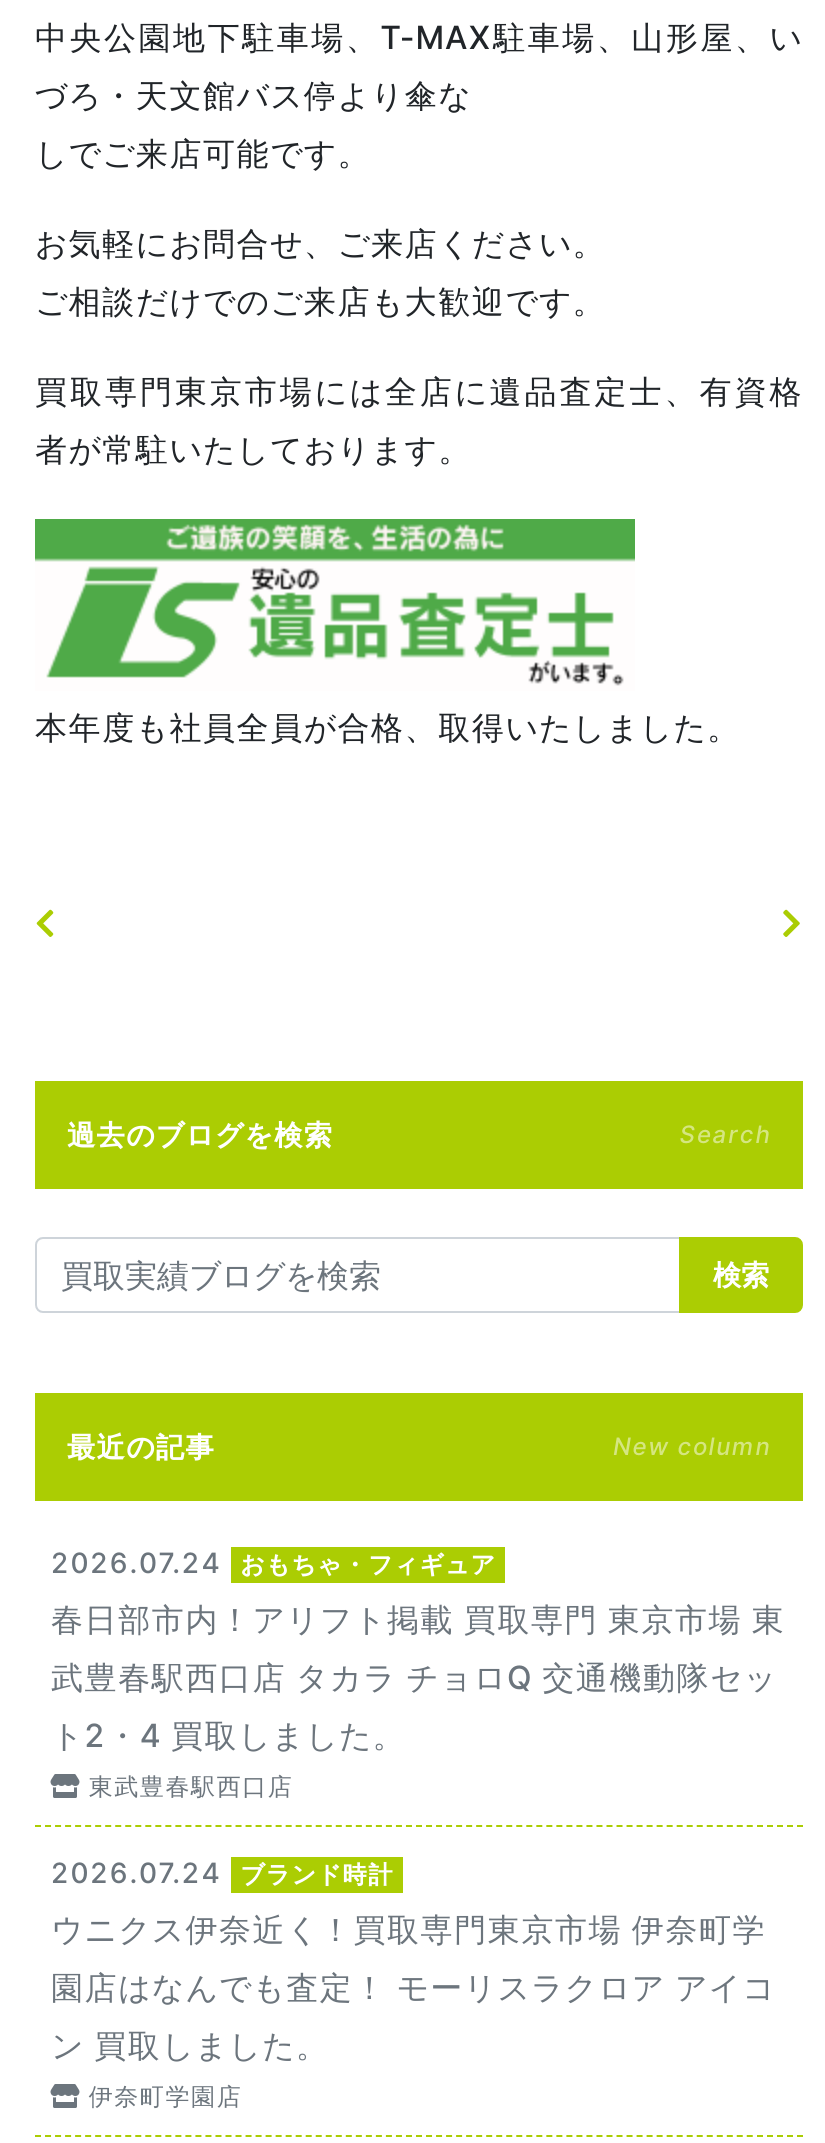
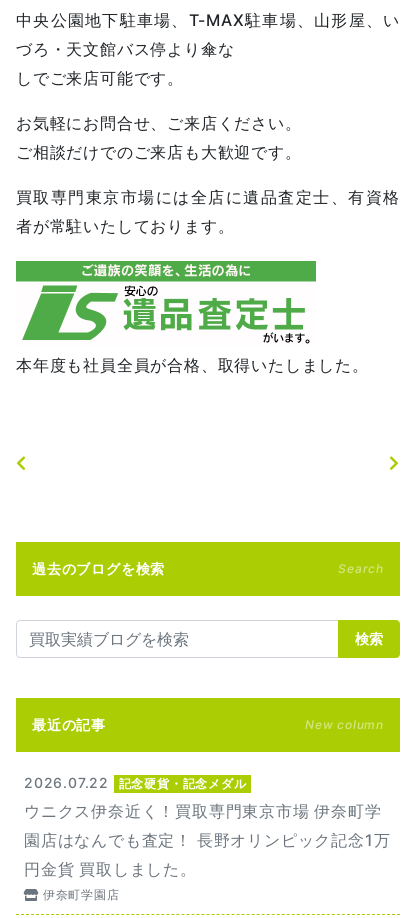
- 2026.07.24
- おもちゃ・フィギュア
- 春日部市内！アリフト掲載 買取専門 東京市場 東
- 武豊春駅西口店 タカラ チョロQ 交通機動隊セッ
- ト2・4 買取しました。
- 東武豊春駅西口店
- 2026.07.24
- ブランド時計
+ 2026.07.22
+ 記念硬貨・記念メダル

- 園店はなんでも査定！ モーリスラクロア アイコ
- ン 買取しました。
+ 園店はなんでも査定！ 長野オリンピック記念1万
+ 円金貨 買取しました。
